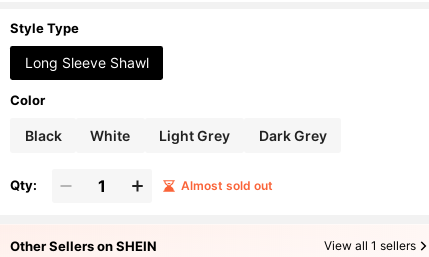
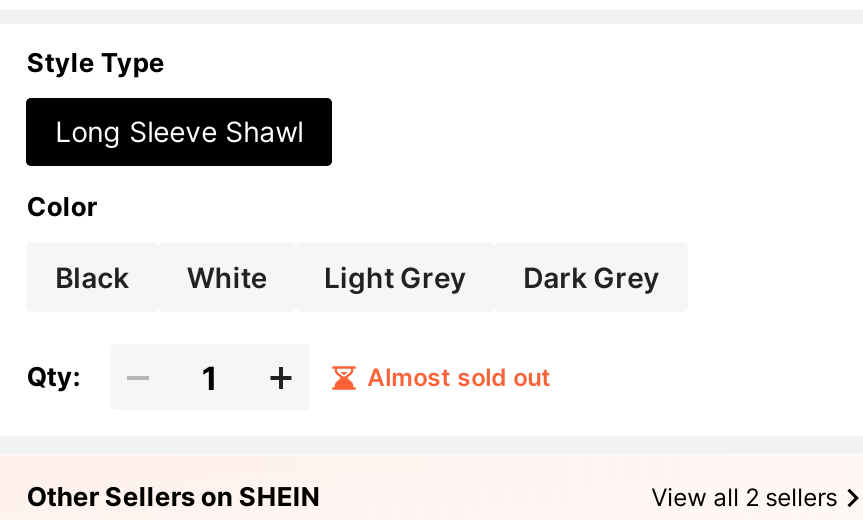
- View all 1 sellers
+ View all 2 sellers
